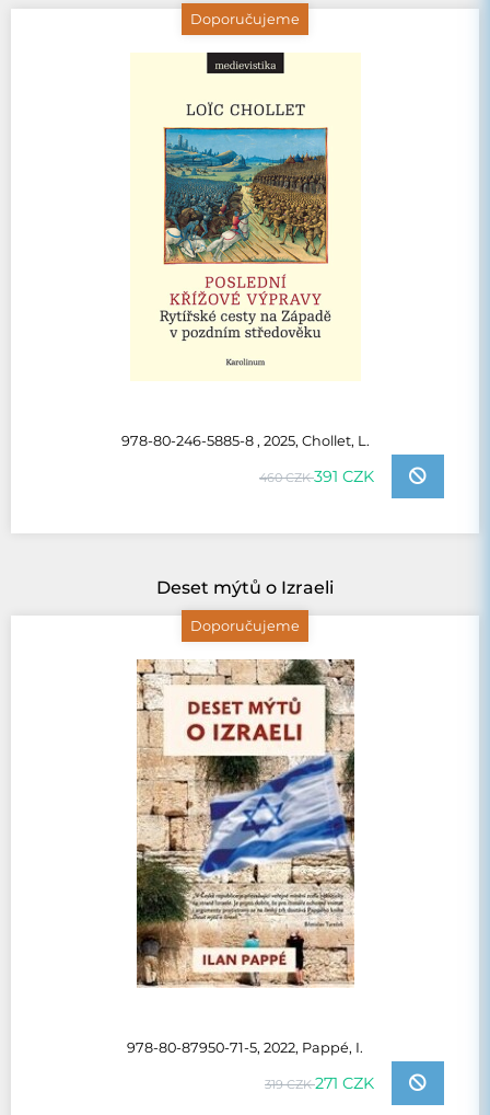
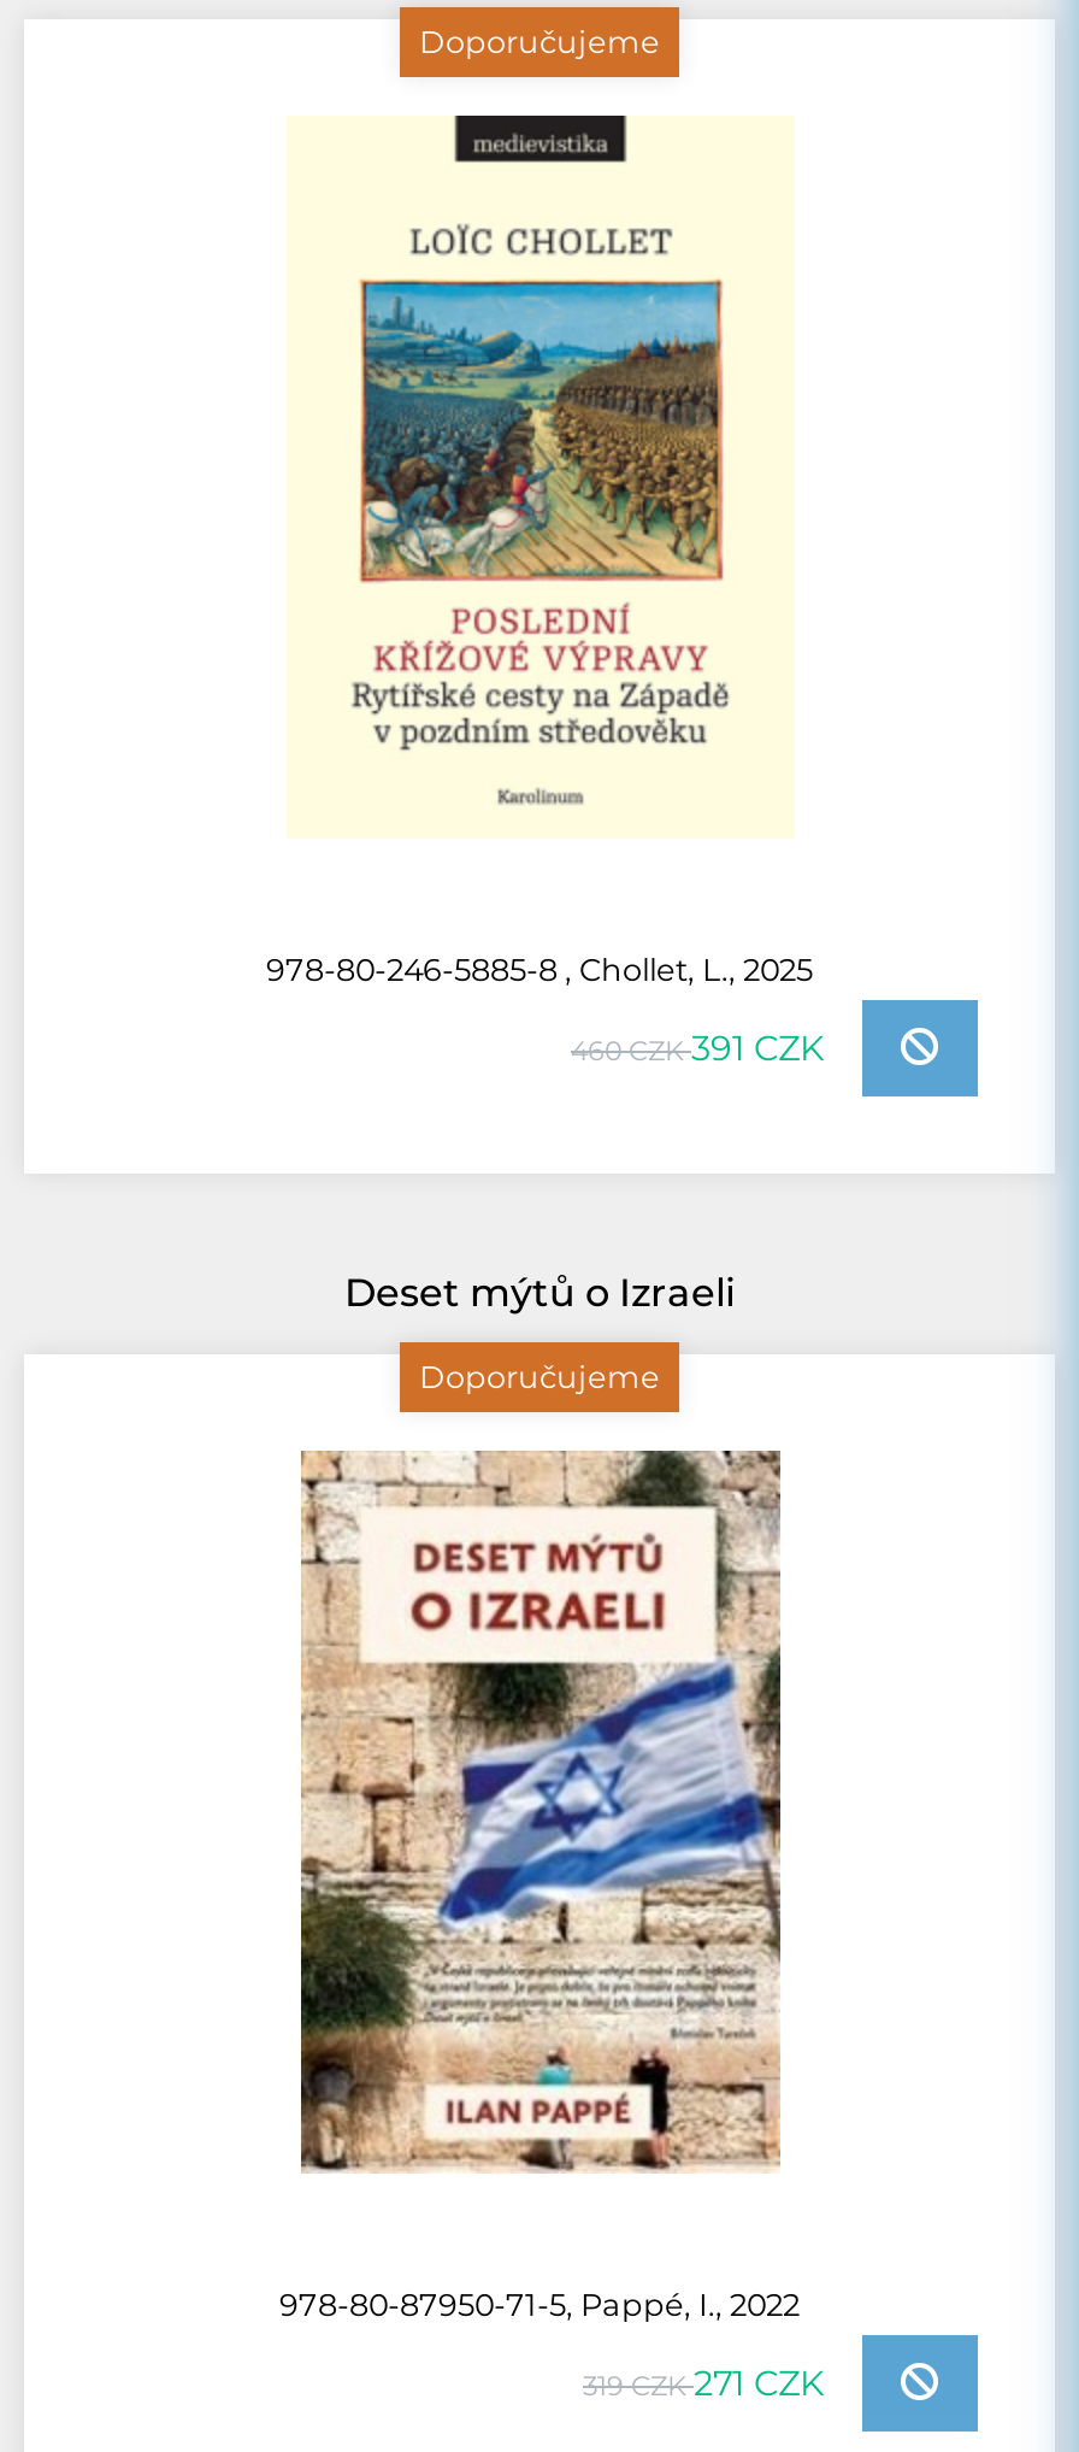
- 978-80-246-5885-8 , 2025, Chollet, L.
+ 978-80-246-5885-8 , Chollet, L., 2025

- 978-80-87950-71-5, 2022, Pappé, I.
+ 978-80-87950-71-5, Pappé, I., 2022
